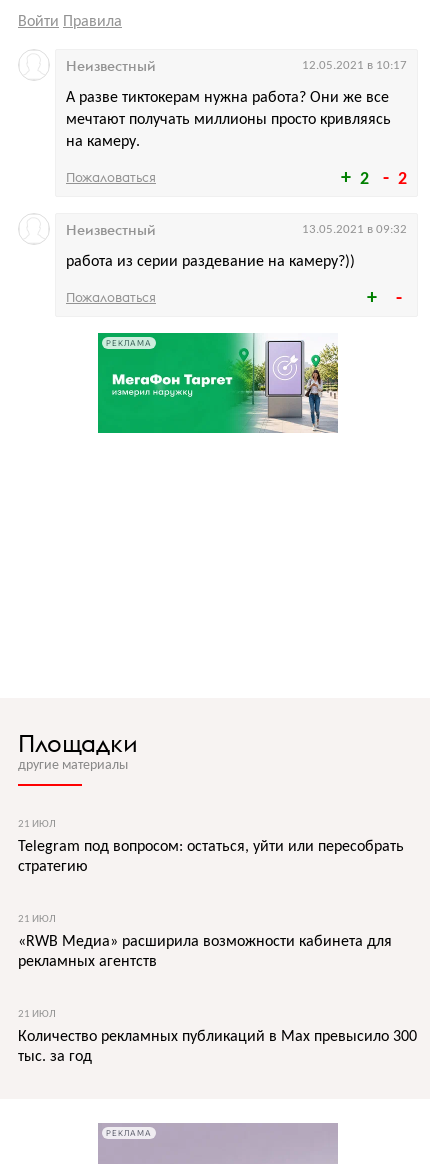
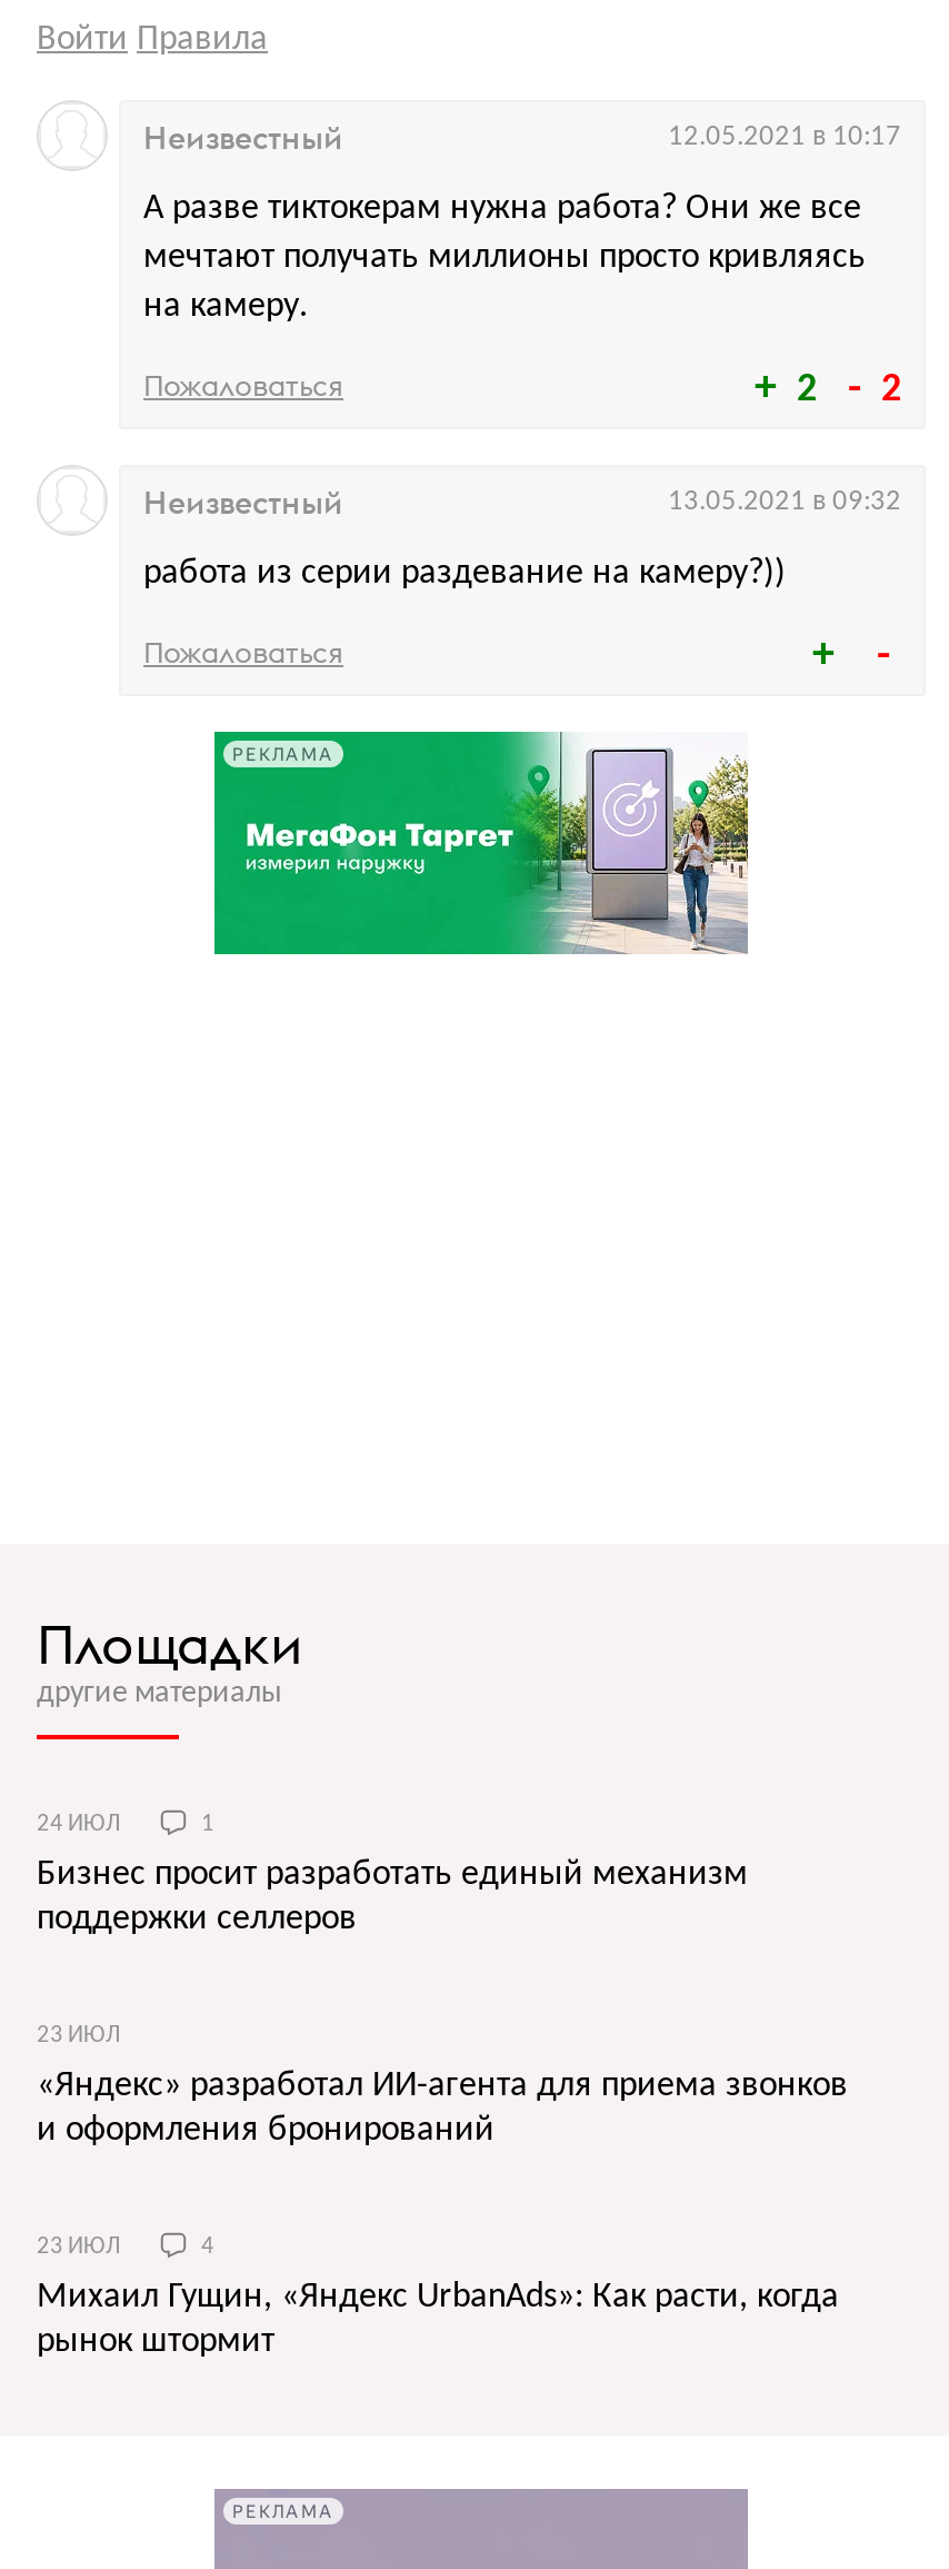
- 21 ИЮЛ
+ 24 ИЮЛ
+ 1

- Telegram под вопросом: остаться, уйти или пересобрать
- стратегию
+ Бизнес просит разработать единый механизм
+ поддержки селлеров

- 21 ИЮЛ
+ 23 ИЮЛ

- «RWB Медиа» расширила возможности кабинета для
- рекламных агентств
+ «Яндекс» разработал ИИ-агента для приема звонков
+ и оформления бронирований

- 21 ИЮЛ
+ 23 ИЮЛ
+ 4

- Количество рекламных публикаций в Max превысило 300
- тыс. за год
+ Михаил Гущин, «Яндекс UrbanAds»: Как расти, когда
+ рынок штормит
